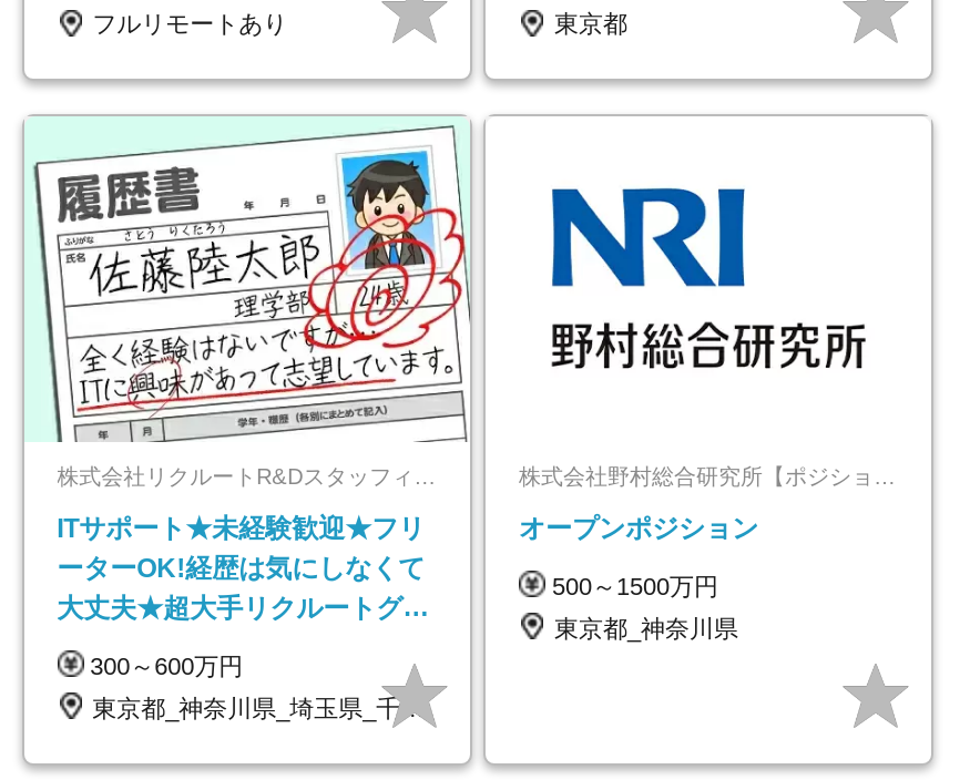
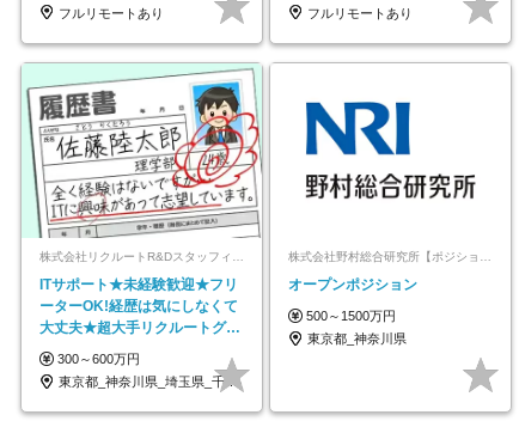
- 東京都
+ フルリモートあり
